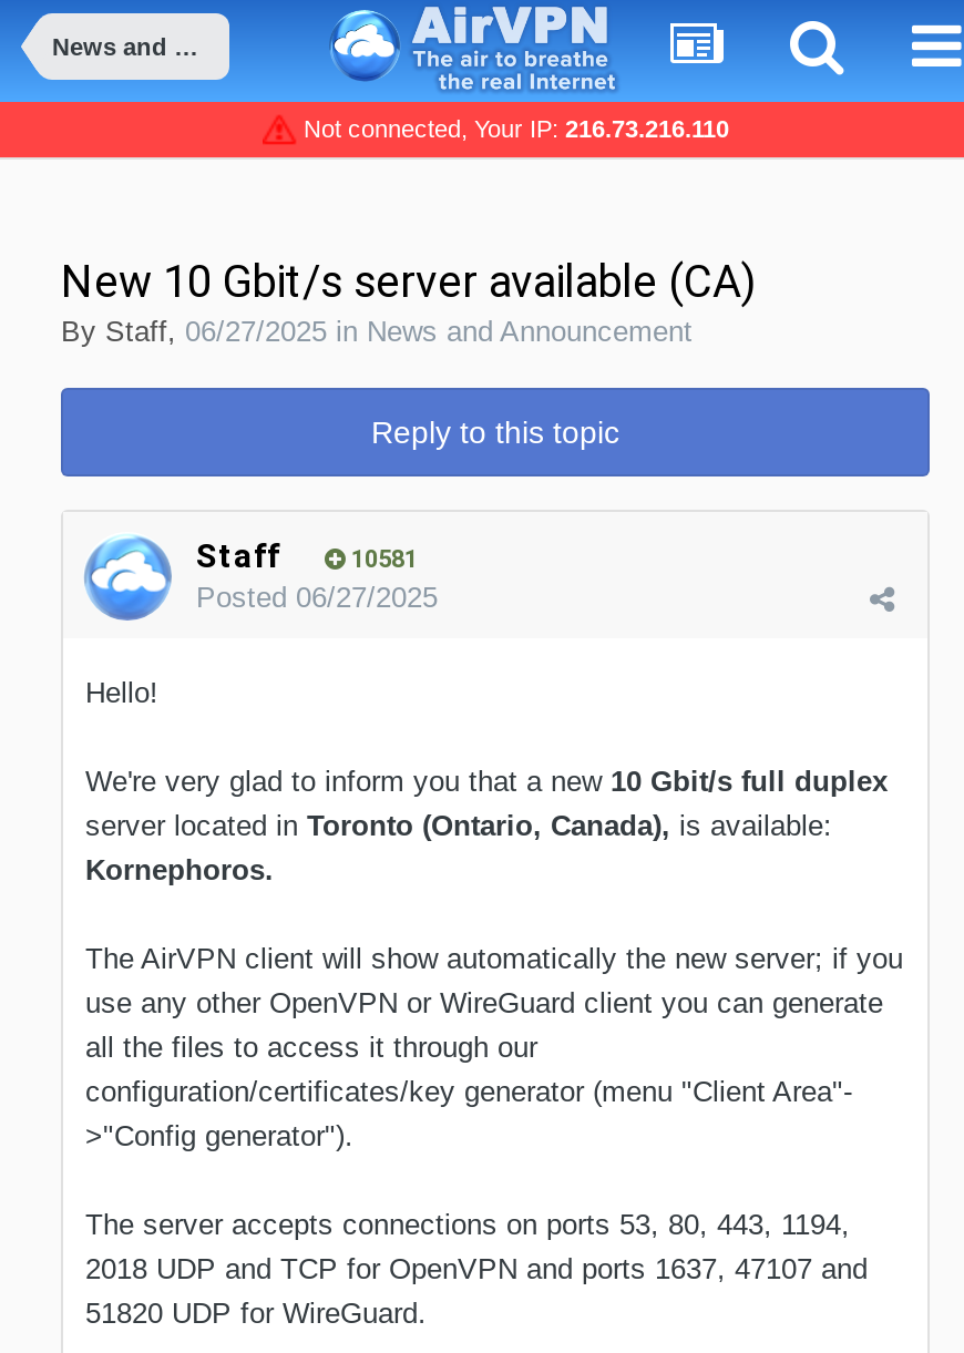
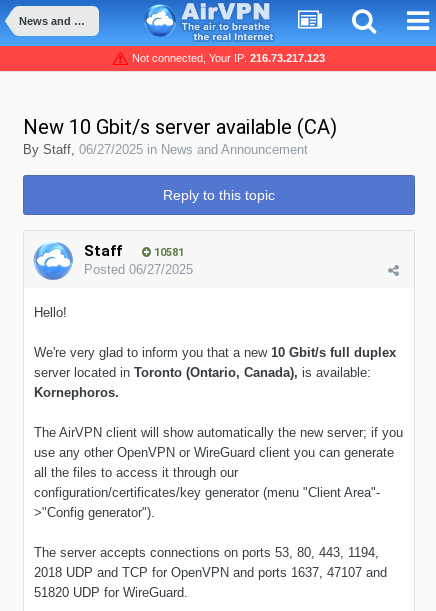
- Not connected, Your IP: 216.73.216.110
+ Not connected, Your IP: 216.73.217.123
